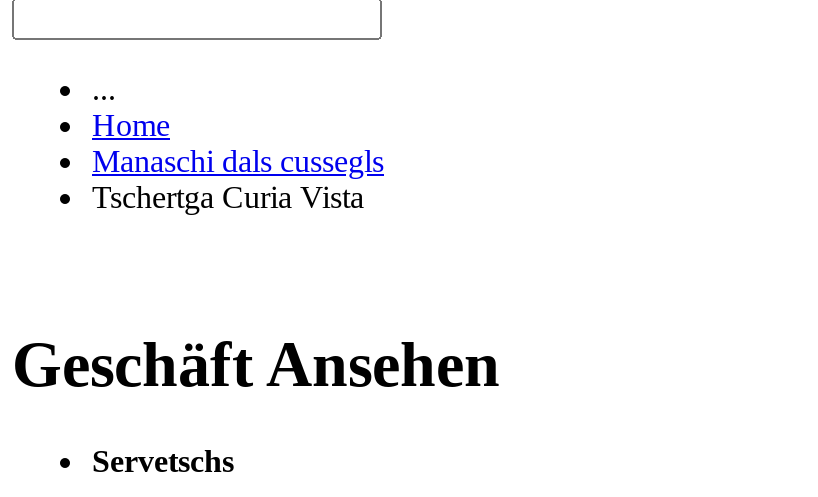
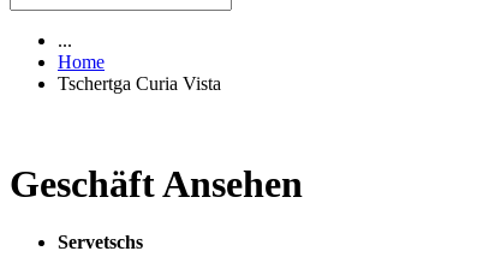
- Manaschi dals cussegls
